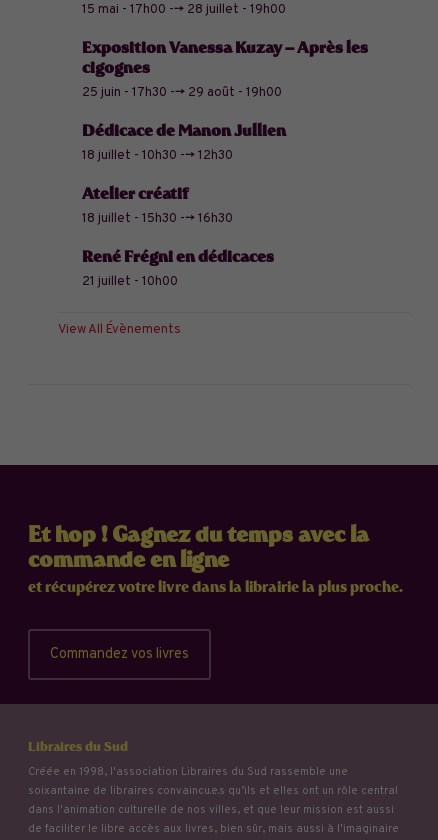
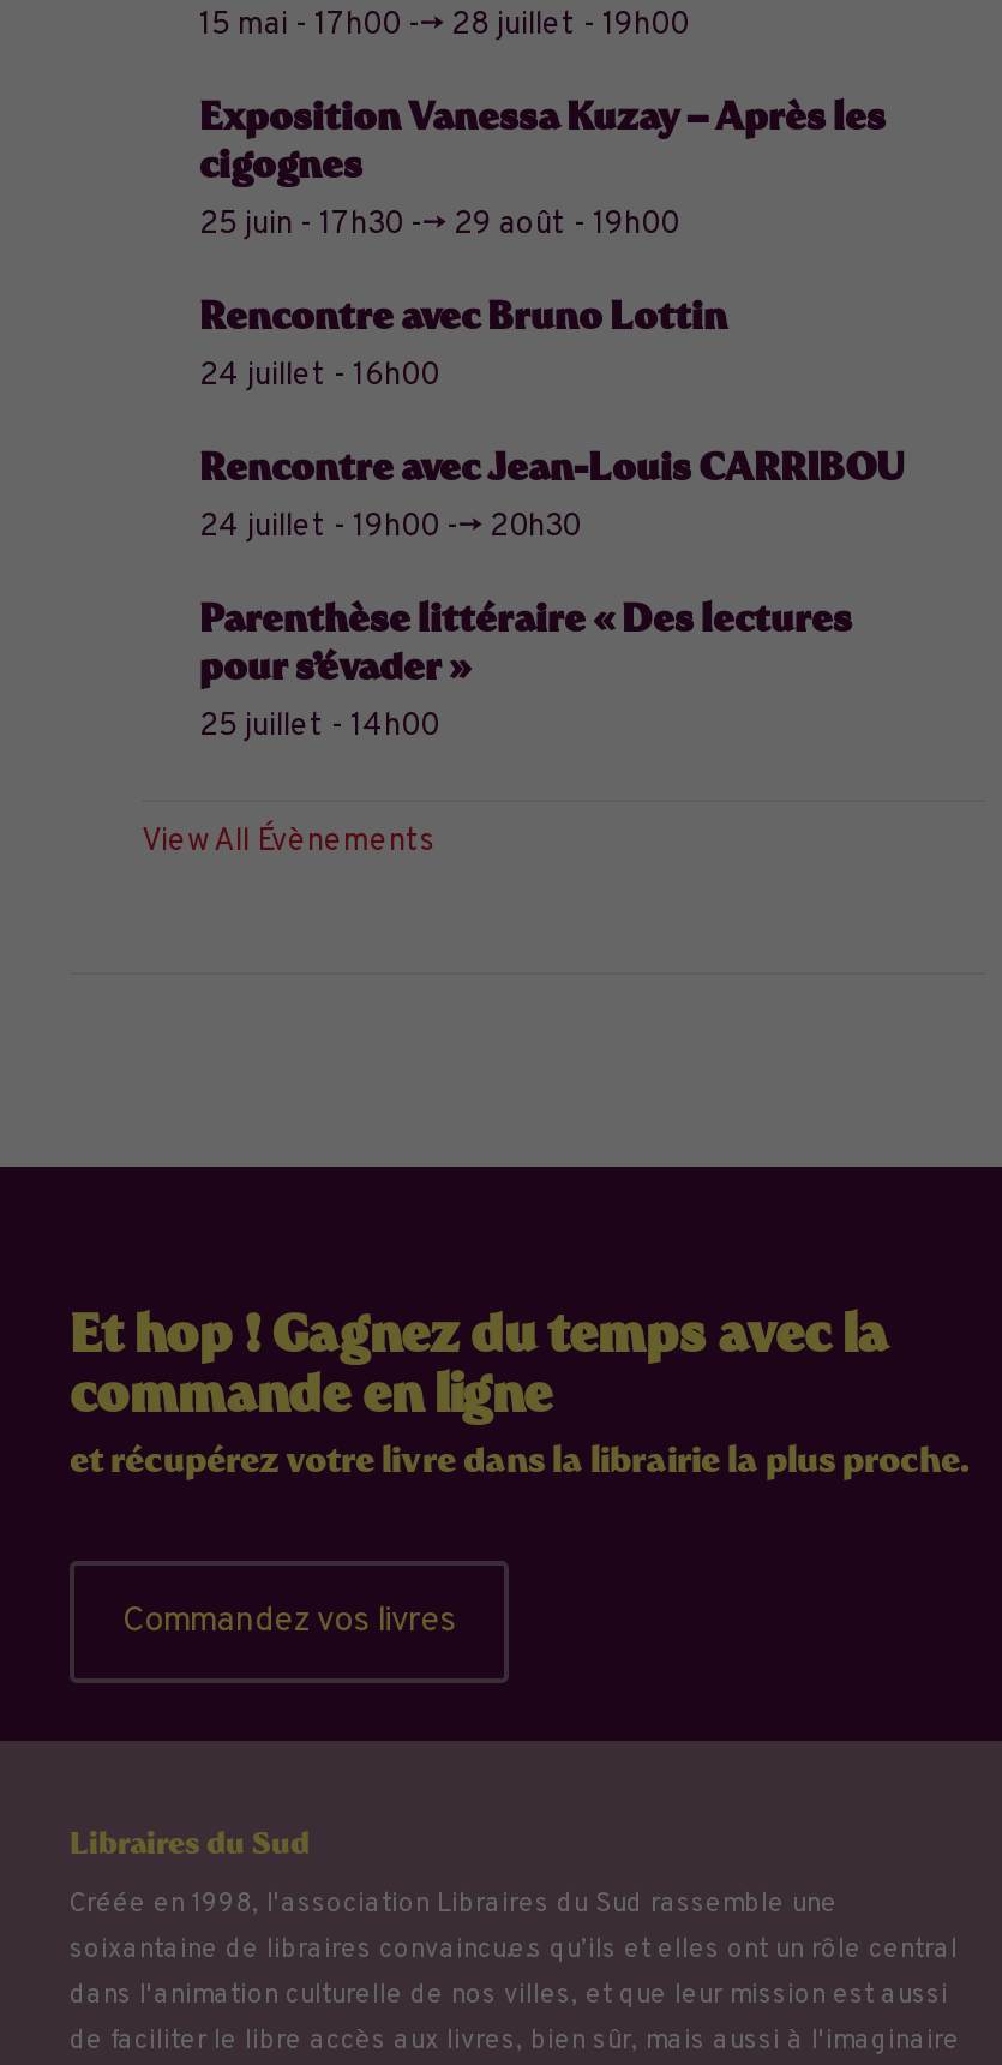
- Dédicace de Manon Jullien
- 18 juillet - 10h30 --> 12h30
+ Rencontre avec Bruno Lottin
+ 24 juillet - 16h00

- Atelier créatif
- 18 juillet - 15h30 --> 16h30
+ Rencontre avec Jean-Louis CARRIBOU
+ 24 juillet - 19h00 --> 20h30

- René Frégni en dédicaces
- 21 juillet - 10h00
+ Parenthèse littéraire « Des lectures
+ pour s’évader »
+ 25 juillet - 14h00
